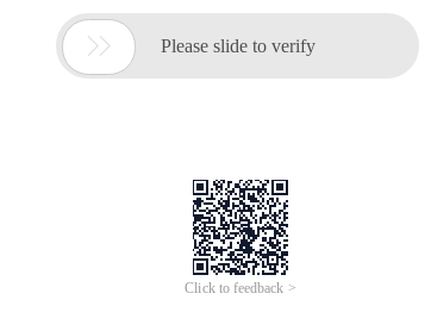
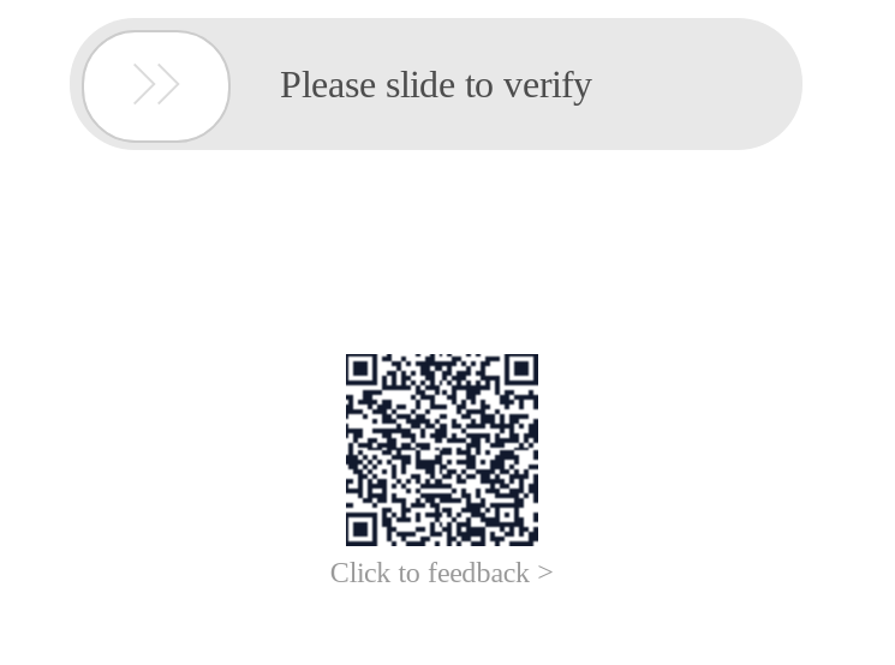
- [image]
+ [image]
